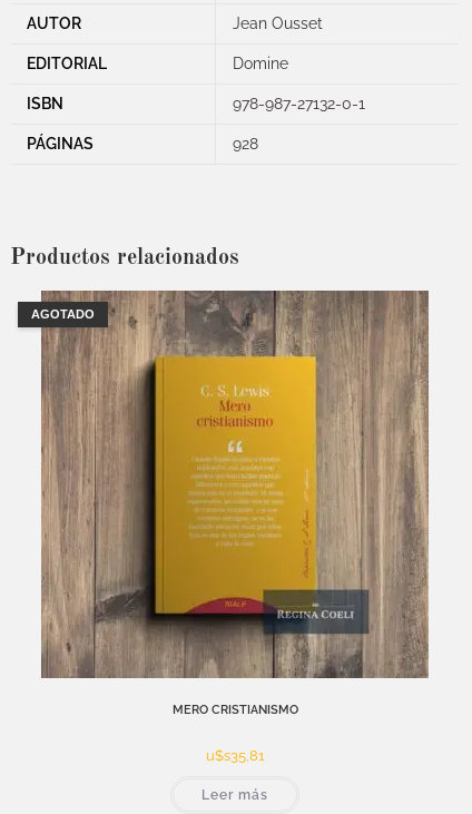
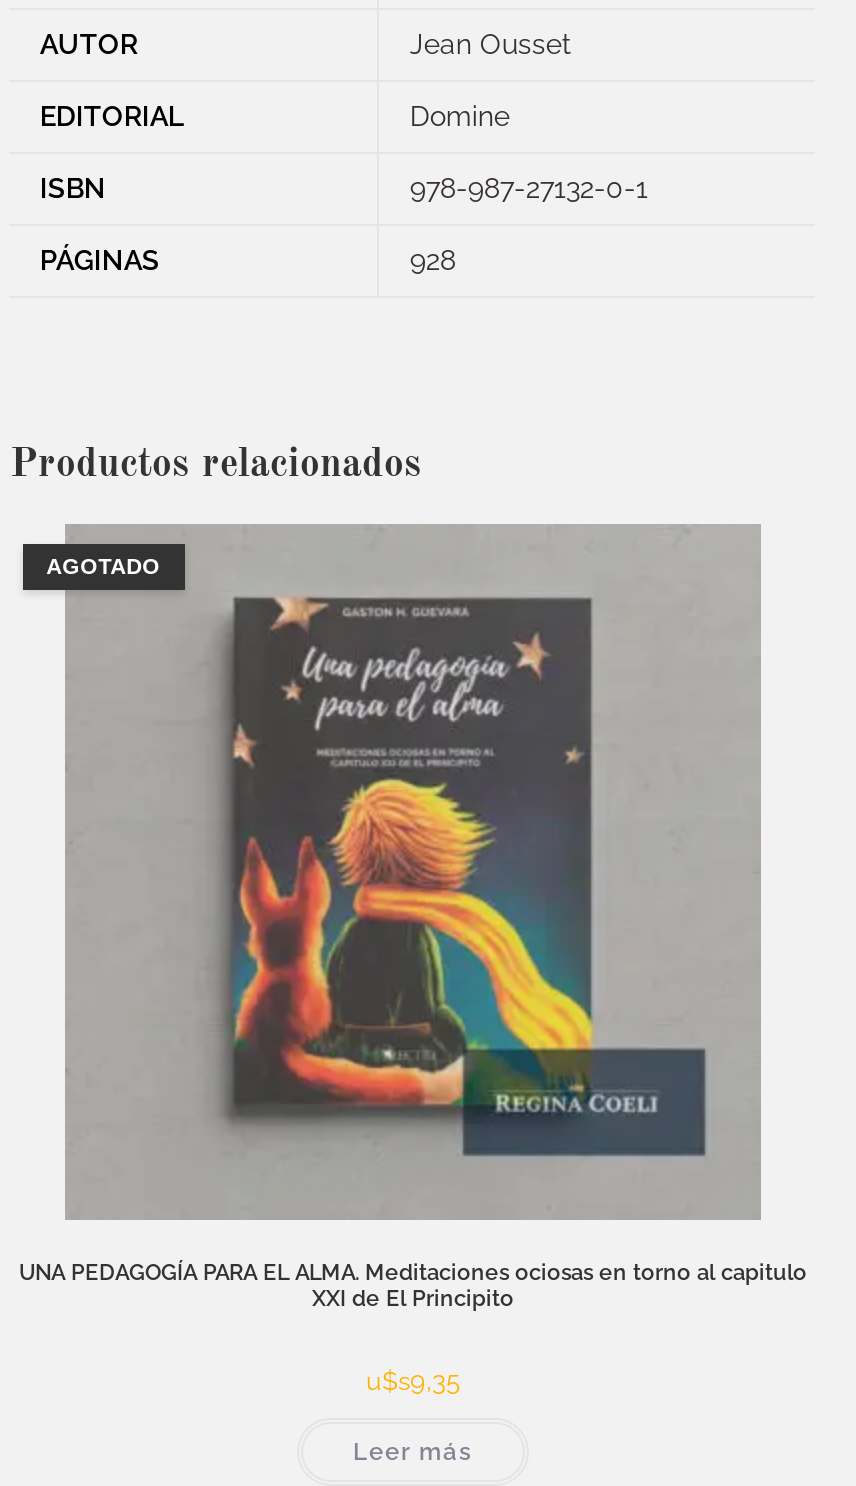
- [image]
- MERO CRISTIANISMO
+ [image]
+ UNA PEDAGOGÍA PARA EL ALMA. Meditaciones ociosas en torno al capitulo
+ XXI de El Principito

- u$s35,81
+ u$s9,35
